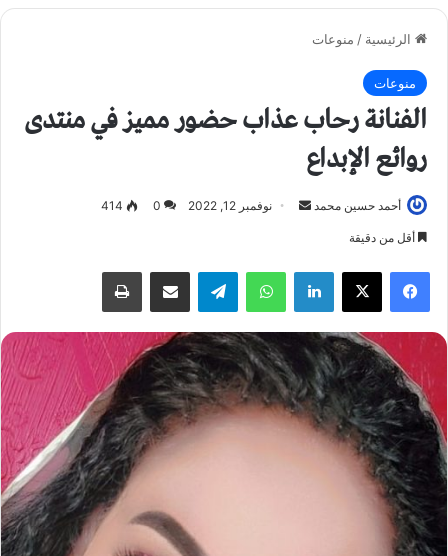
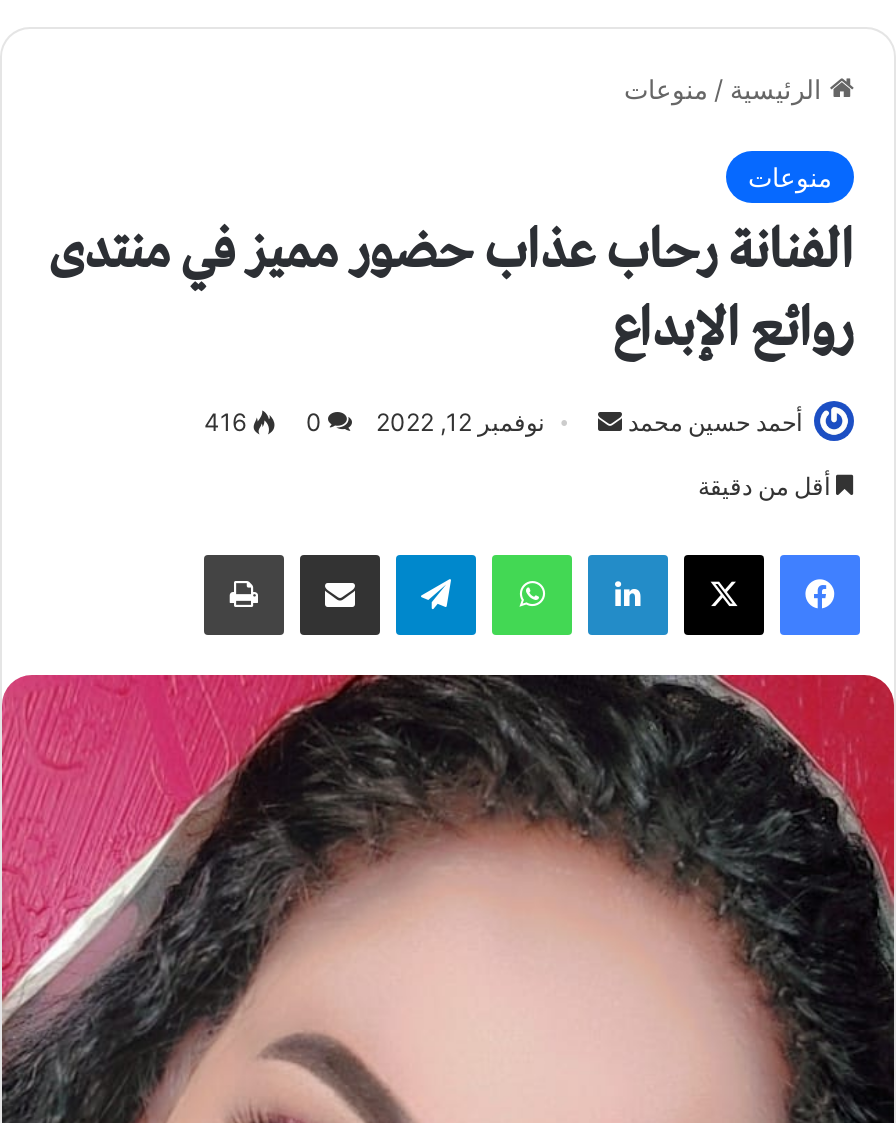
- 414 0
+ 416 0
